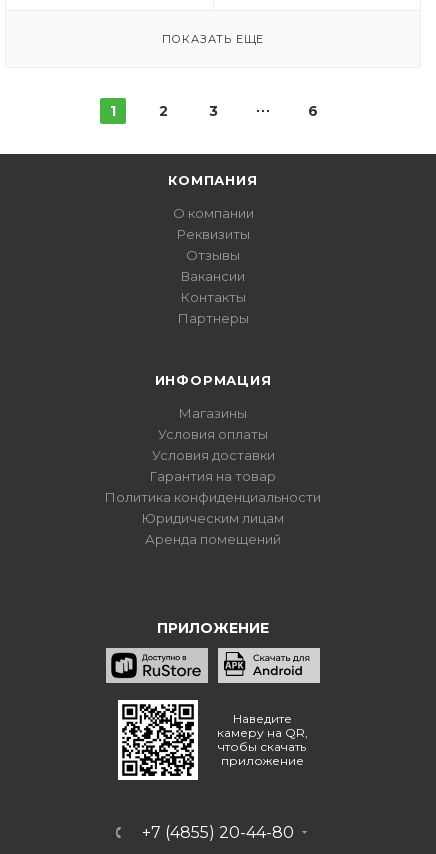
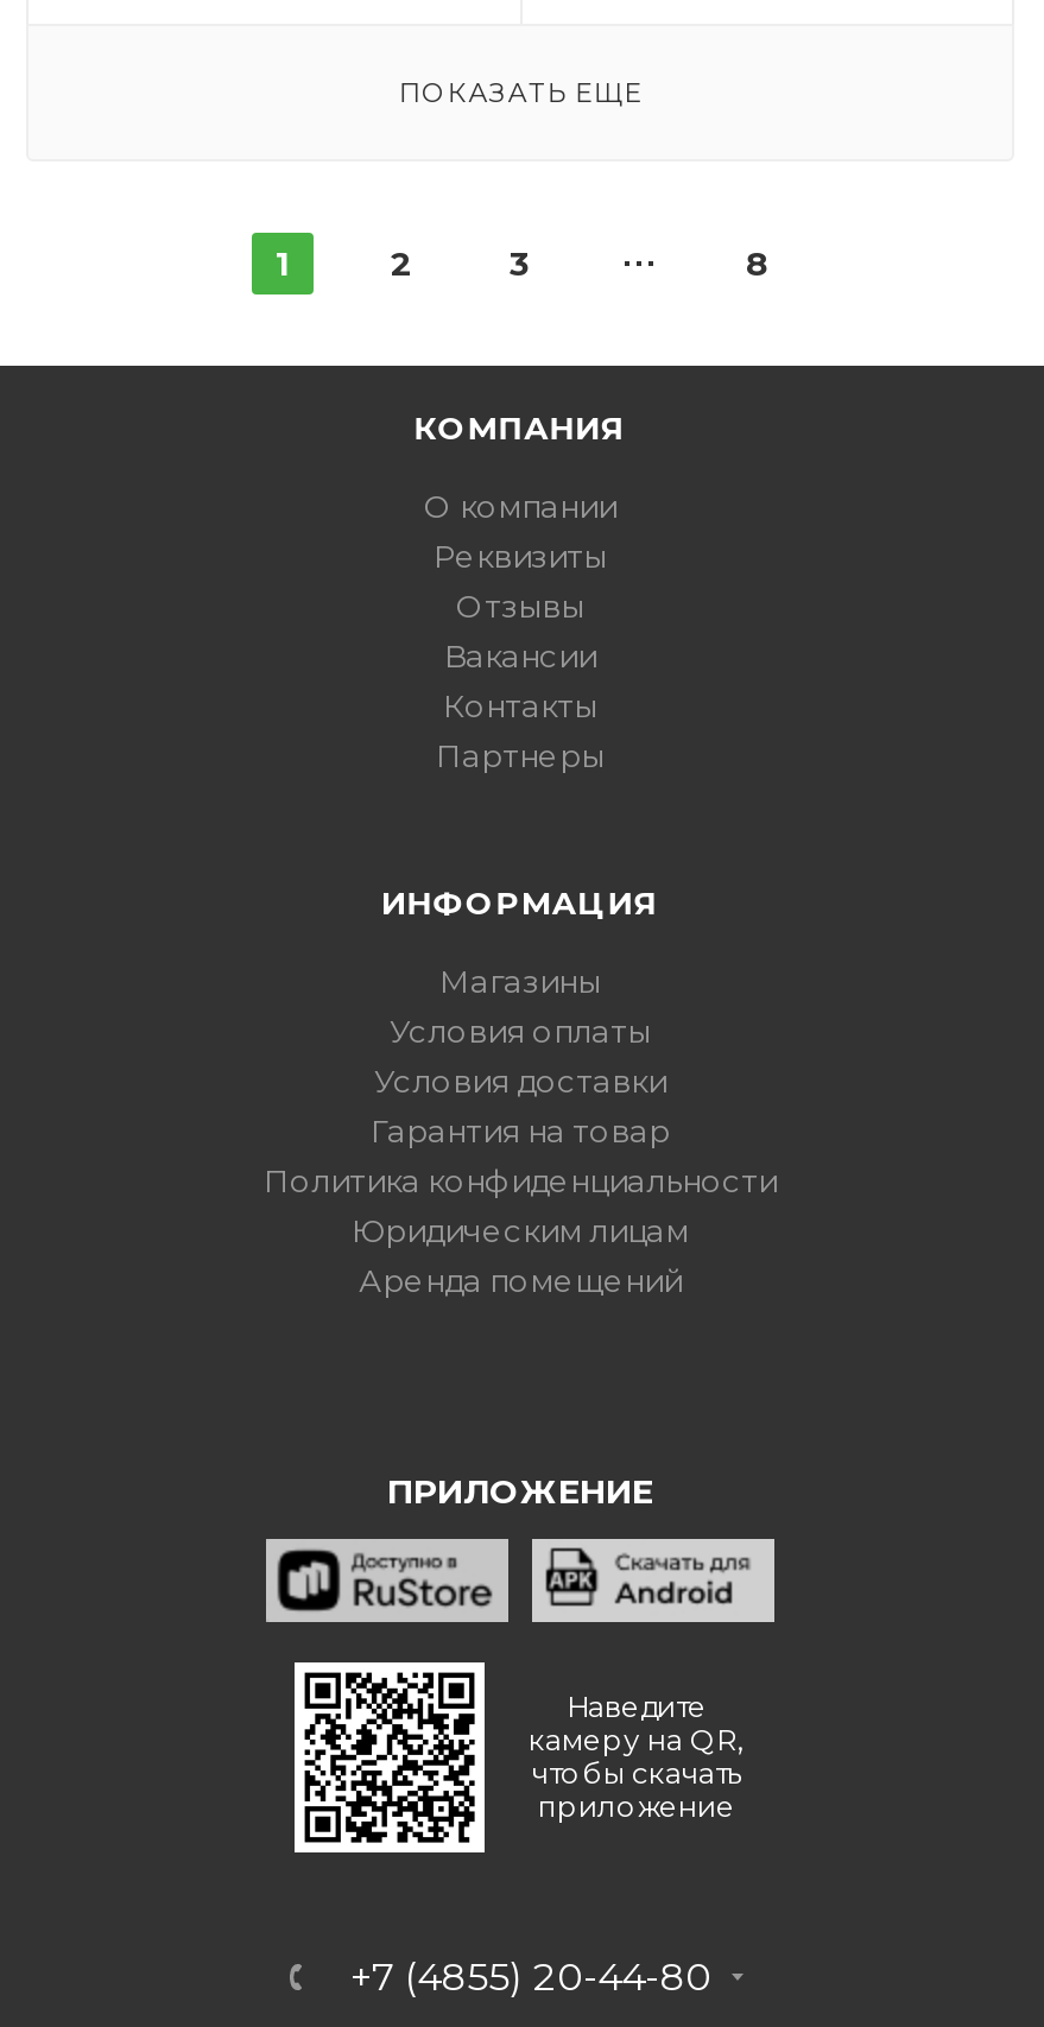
- 6
+ 8
